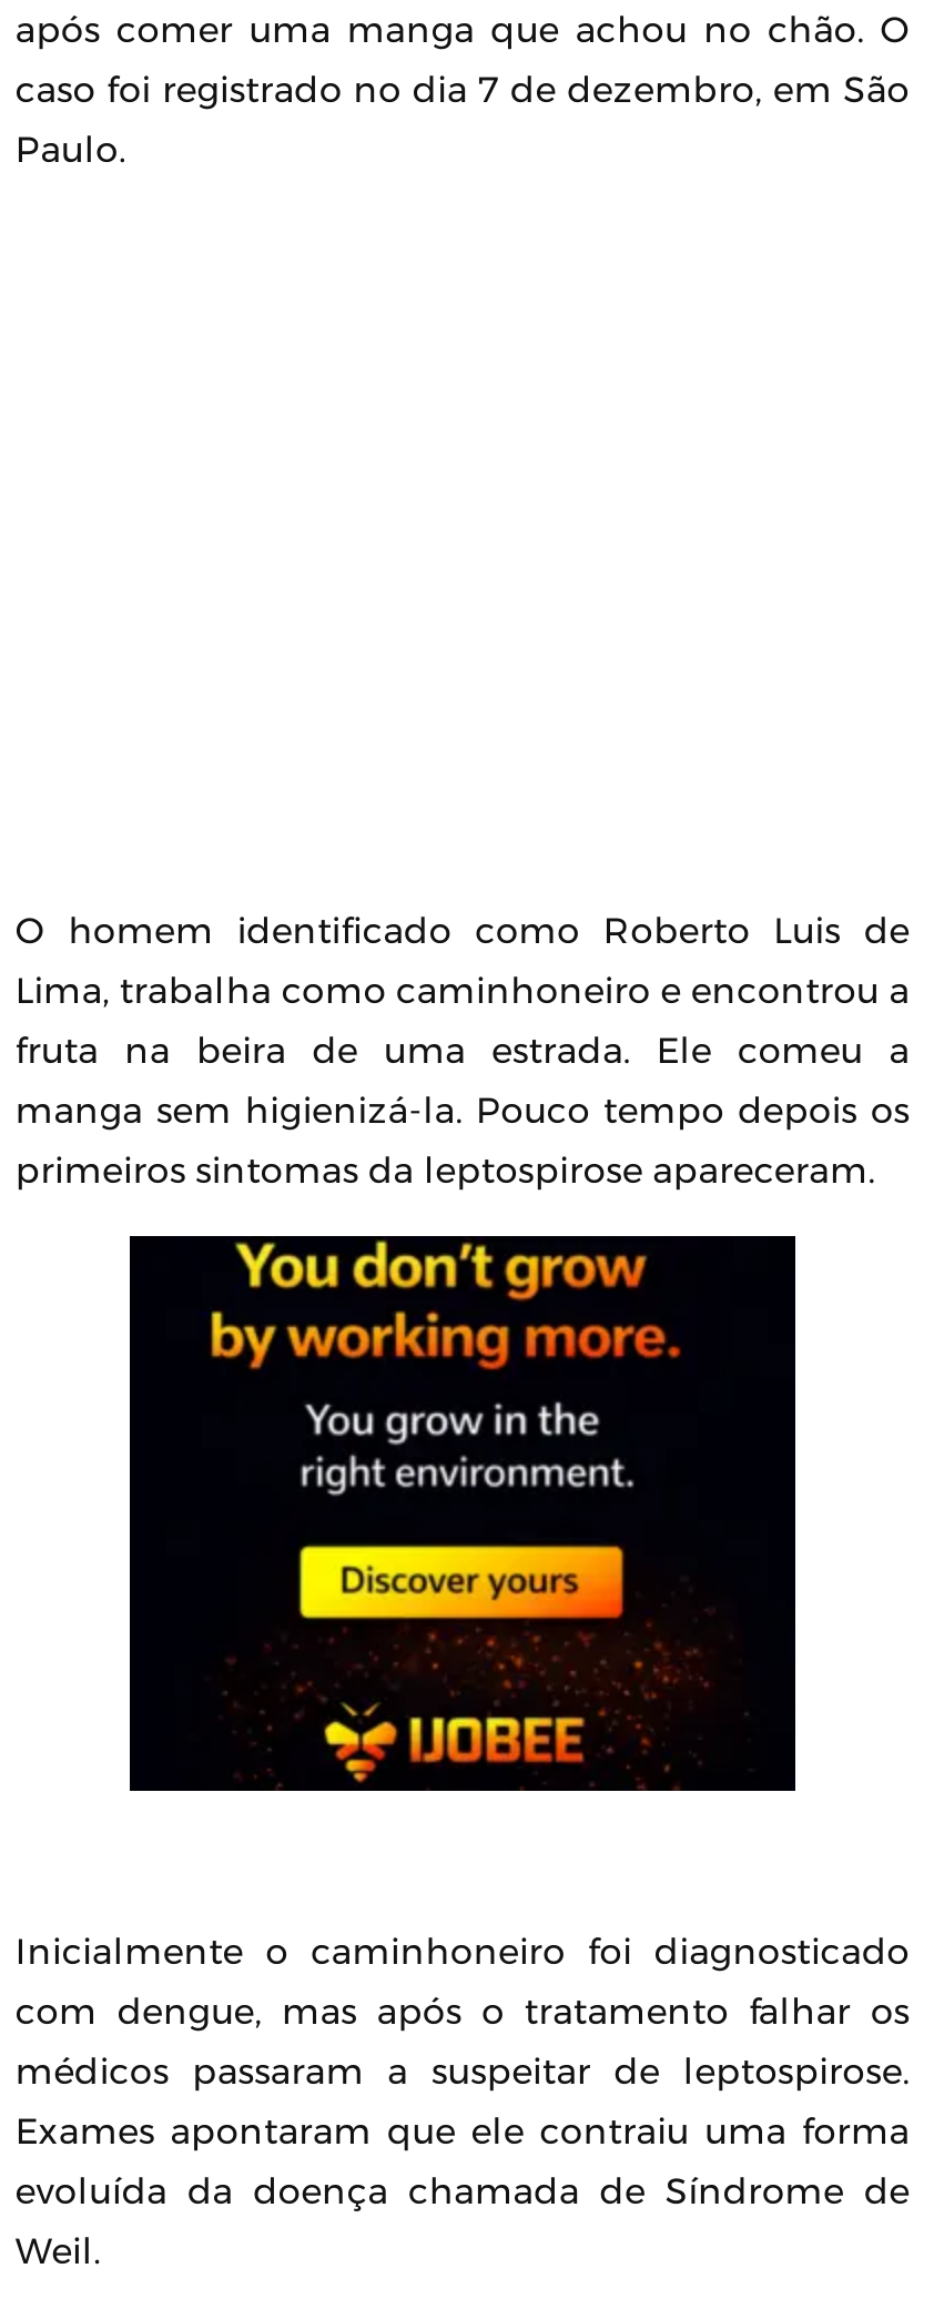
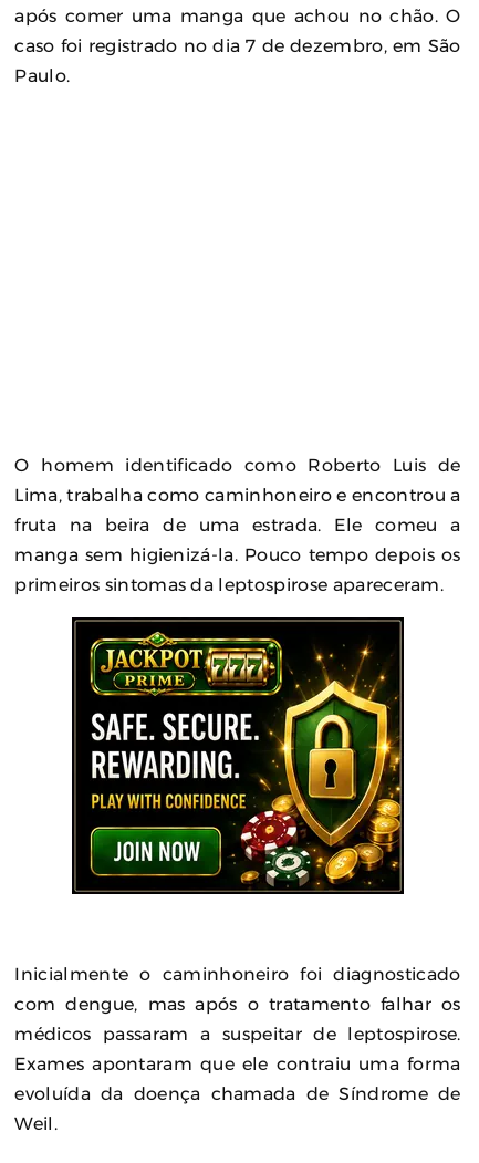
- [image]
+ [image]
